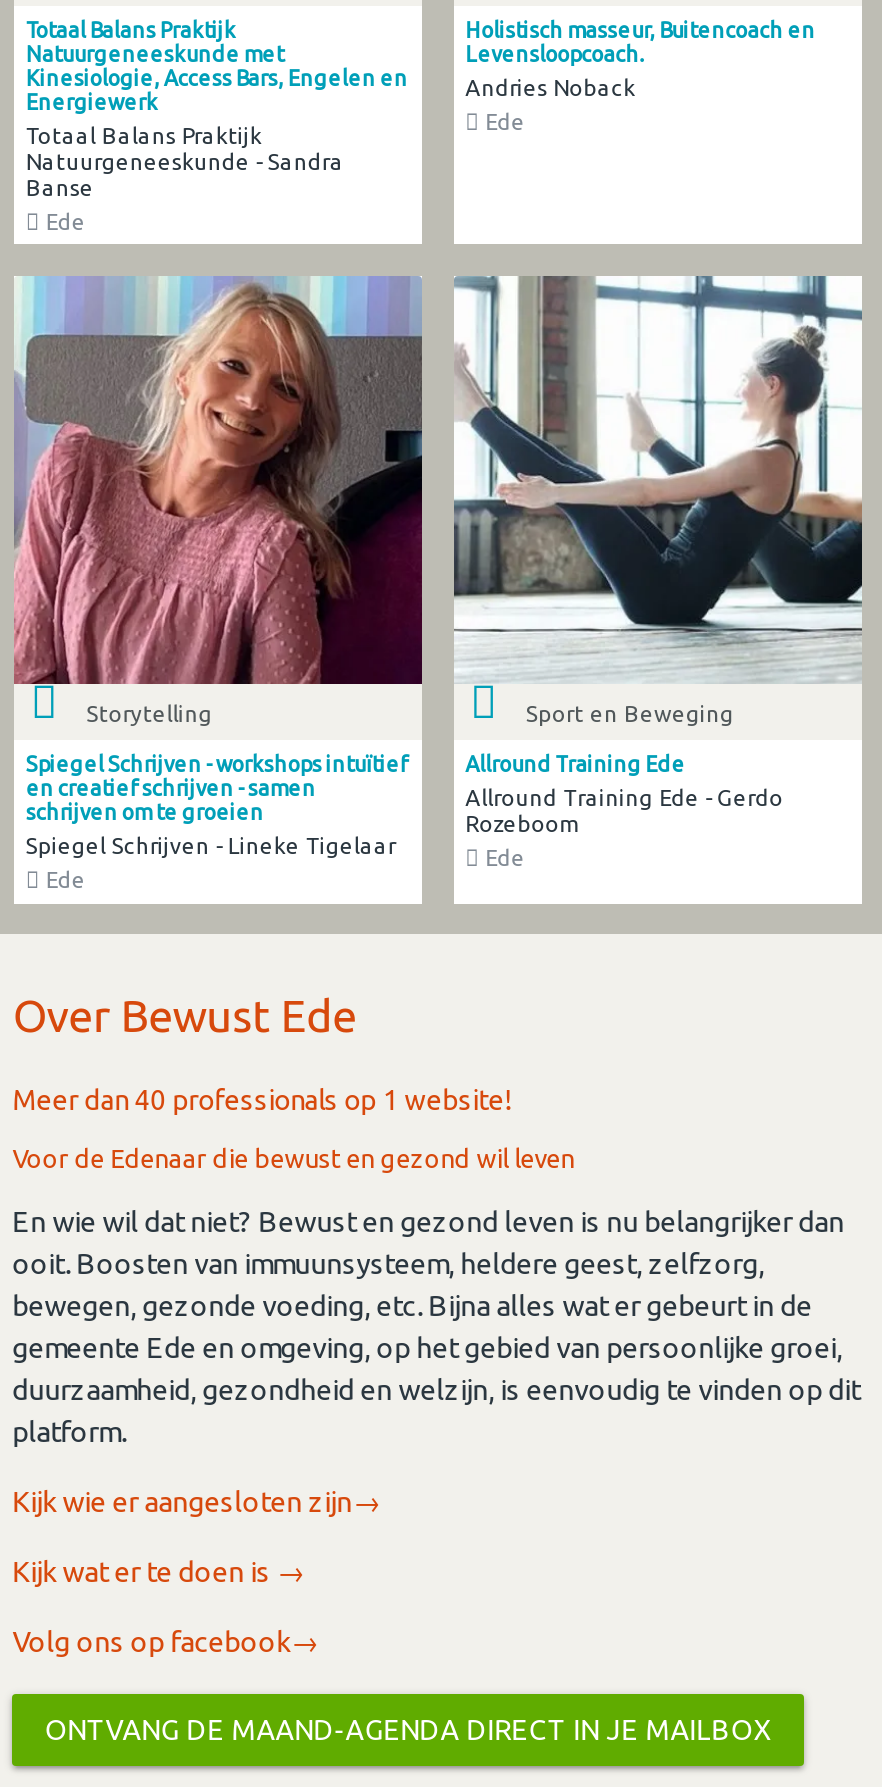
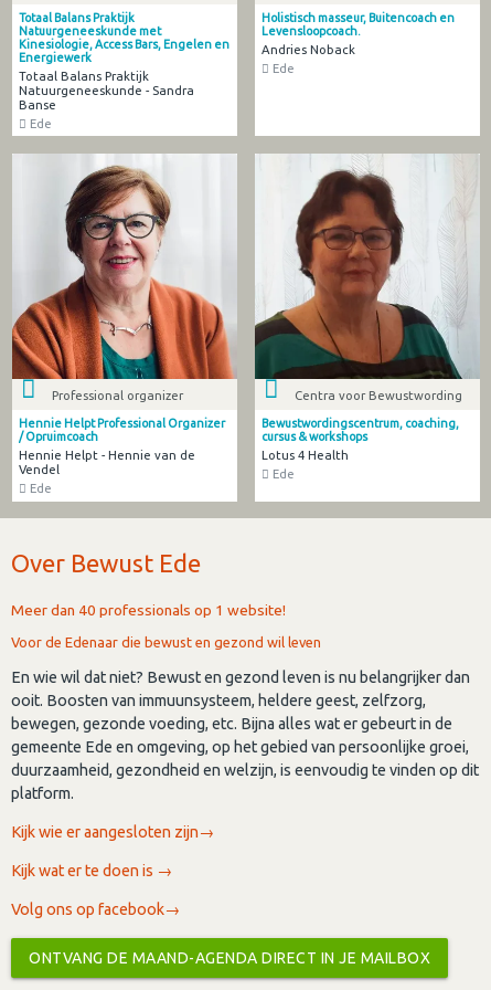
- [image]
- Storytelling
+ [image]
+ Professional organizer

- [image]
- Sport en Beweging
+ [image]
+ Centra voor Bewustwording

- Spiegel Schrijven - workshops intuïtief
- en creatief schrijven - samen
- schrijven om te groeien
- Spiegel Schrijven - Lineke Tigelaar
+ Hennie Helpt Professional Organizer
+ / Opruimcoach
+ Hennie Helpt - Hennie van de
+ Vendel

- Allround Training Ede
- Allround Training Ede - Gerdo
- Rozeboom
+ Bewustwordingscentrum, coaching,
+ cursus & workshops
+ Lotus 4 Health
